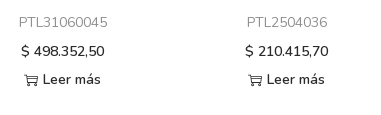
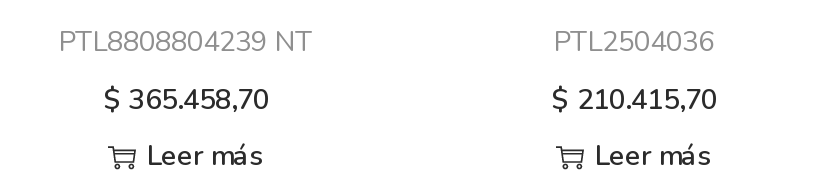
- PTL31060045
+ PTL8808804239 NT

- $498.352,50
+ $365.458,70
